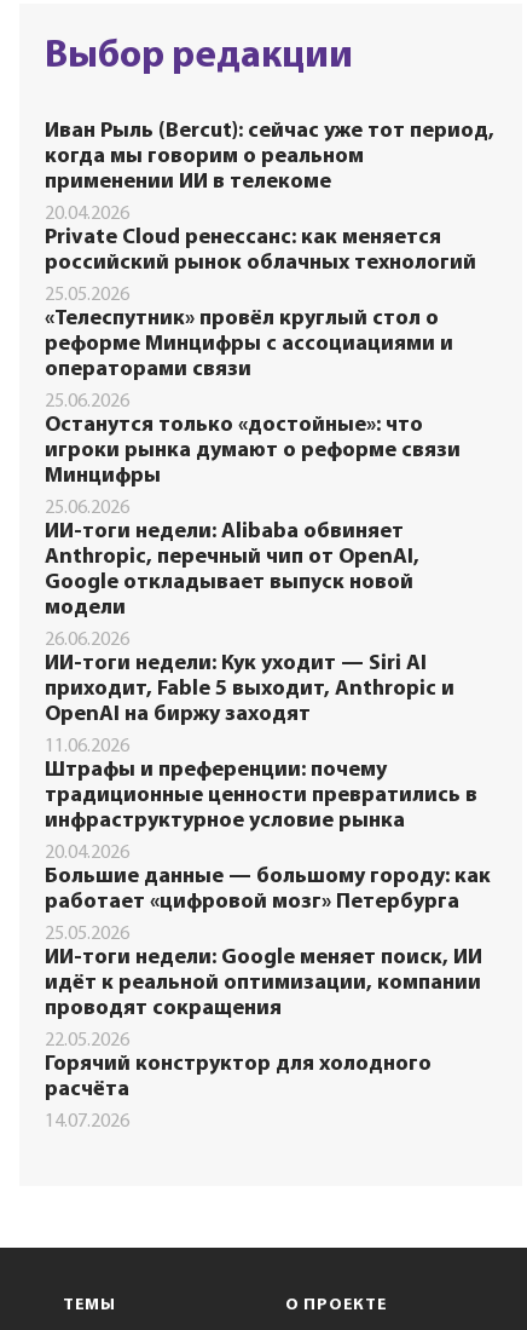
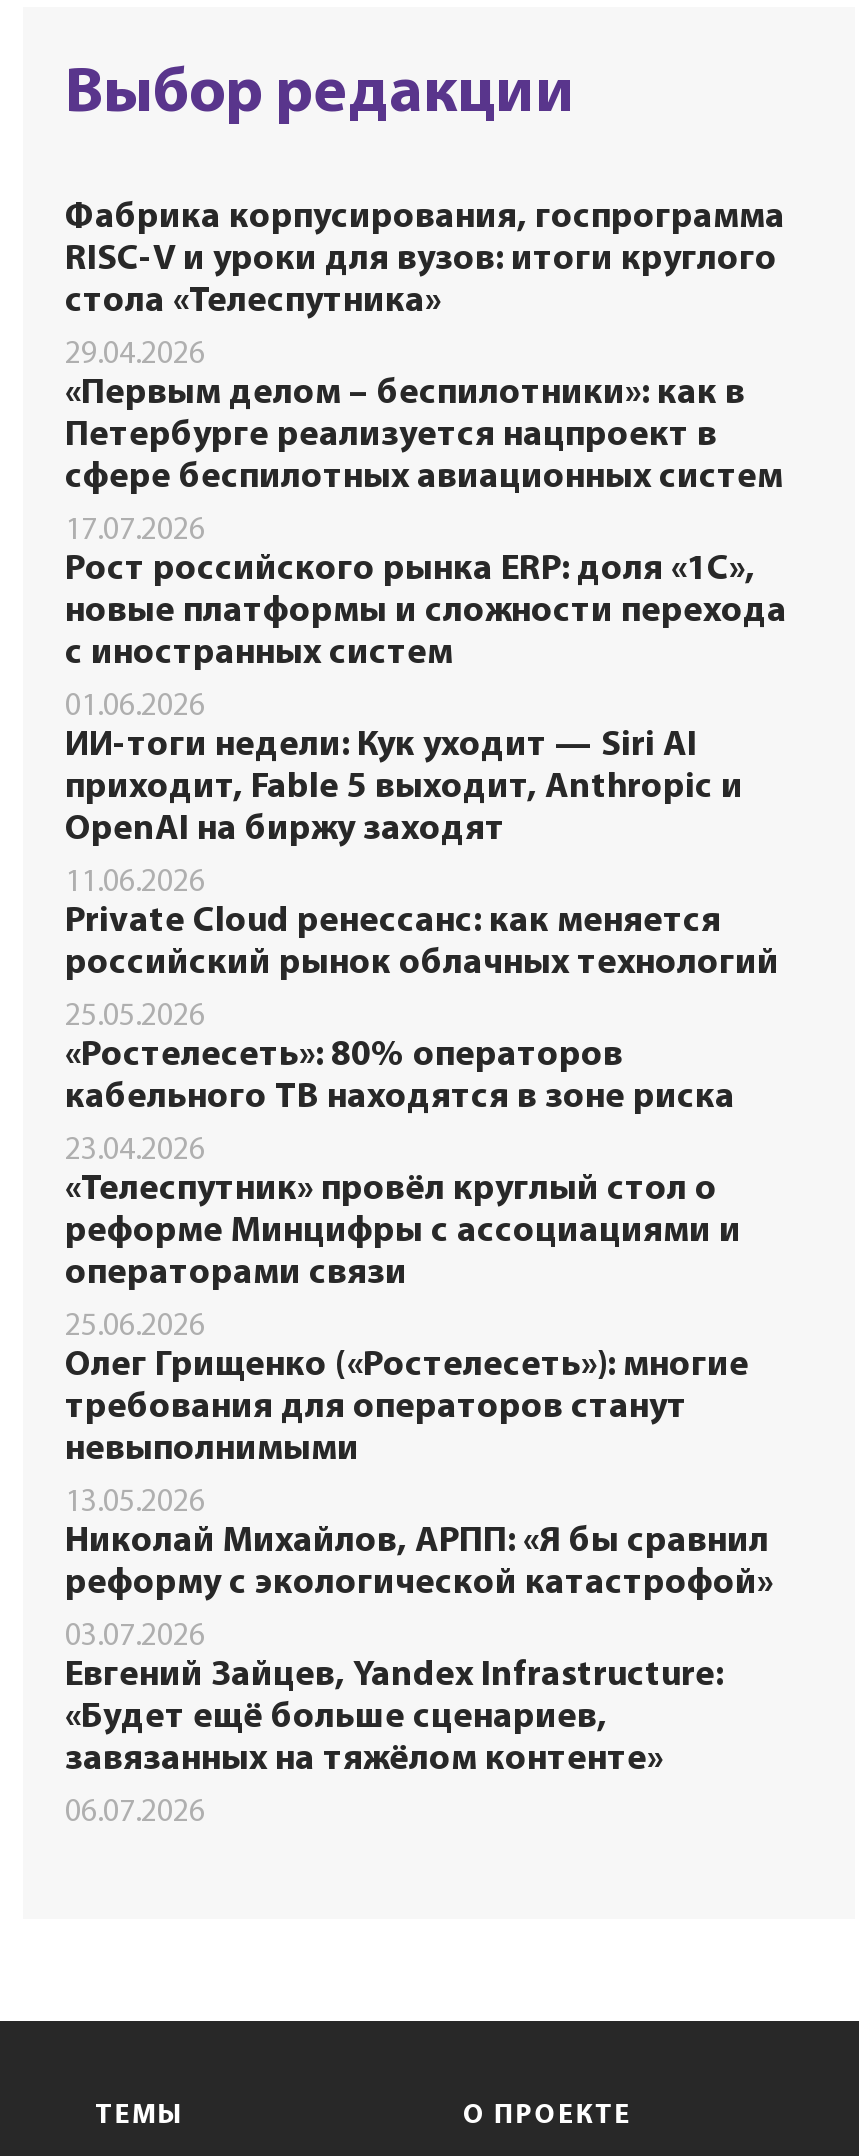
- Иван Рыль (Bercut): сейчас уже тот период,
- когда мы говорим о реальном
- применении ИИ в телекоме
- 20.04.2026
+ Фабрика корпусирования, госпрограмма
+ RISC-V и уроки для вузов: итоги круглого
+ стола «Телеспутника»
+ 29.04.2026
+ «Первым делом – беспилотники»: как в
+ Петербурге реализуется нацпроект в
+ сфере беспилотных авиационных систем
+ 17.07.2026
+ Рост российского рынка ERP: доля «1С»,
+ новые платформы и сложности перехода
+ с иностранных систем
+ 01.06.2026

moved down: Private Cloud ренессанс: как меняется | российский рынок облачных технологий | 25.05.2026

+ «Ростелесеть»: 80% операторов
+ кабельного ТВ находятся в зоне риска
+ 23.04.2026

moved down: «Телеспутник» провёл круглый стол о | реформе Минцифры с ассоциациями и | операторами связи | 25.06.2026

- Останутся только «достойные»: что
- игроки рынка думают о реформе связи
- Минцифры
- 25.06.2026
- ИИ-тоги недели: Alibaba обвиняет
- Anthropic, перечный чип от OpenAI,
- Google откладывает выпуск новой
- модели
- 26.06.2026
- Штрафы и преференции: почему
- традиционные ценности превратились в
- инфраструктурное условие рынка
- 20.04.2026
- Большие данные — большому городу: как
- работает «цифровой мозг» Петербурга
- 25.05.2026
- ИИ-тоги недели: Google меняет поиск, ИИ
- идёт к реальной оптимизации, компании
- проводят сокращения
- 22.05.2026
- Горячий конструктор для холодного
- расчёта
- 14.07.2026
+ Олег Грищенко («Ростелесеть»): многие
+ требования для операторов станут
+ невыполнимыми
+ 13.05.2026
+ Николай Михайлов, АРПП: «Я бы сравнил
+ реформу с экологической катастрофой»
+ 03.07.2026
+ Евгений Зайцев, Yandex Infrastructure:
+ «Будет ещё больше сценариев,
+ завязанных на тяжёлом контенте»
+ 06.07.2026

moved up: ИИ-тоги недели: Кук уходит — Siri AI | приходит, Fable 5 выходит, Anthropic и | OpenAI на биржу заходят | 11.06.2026
